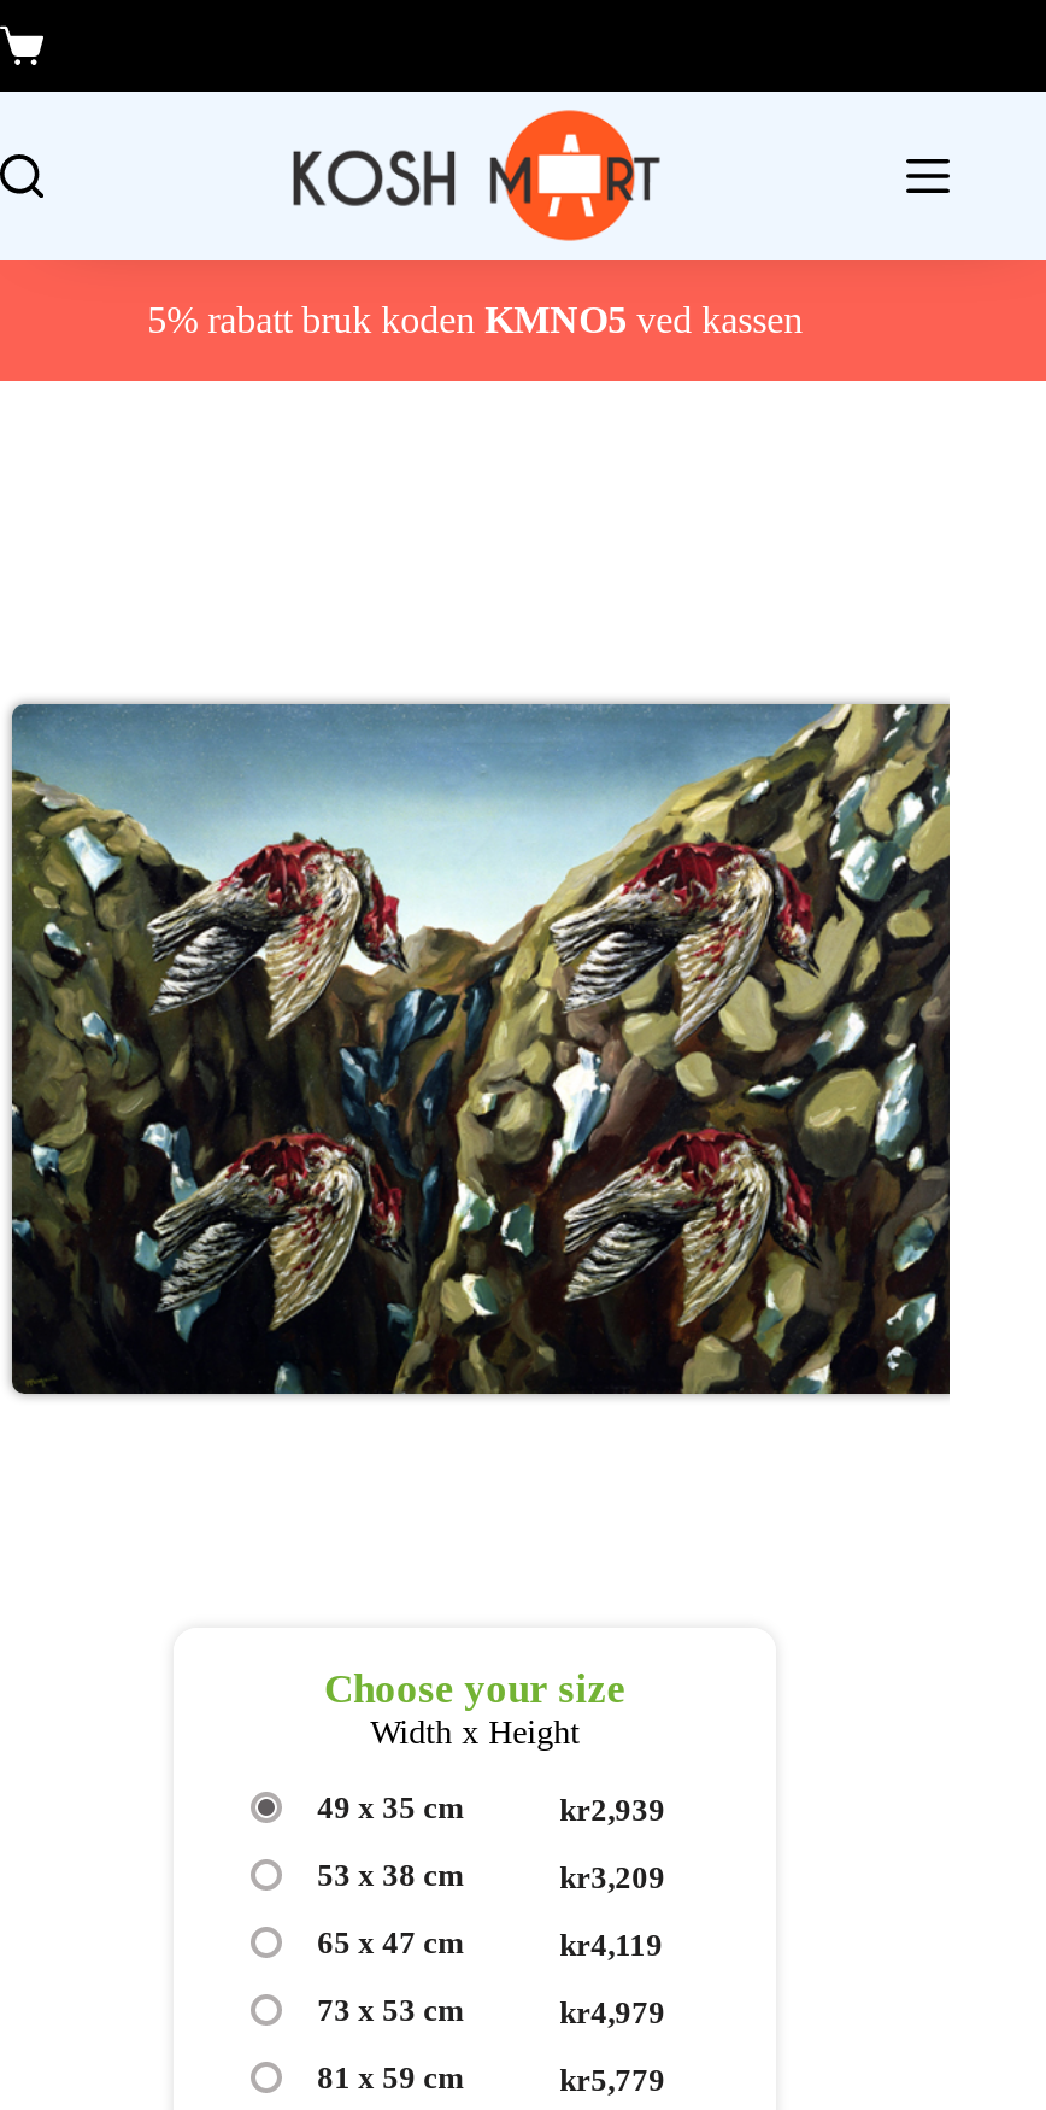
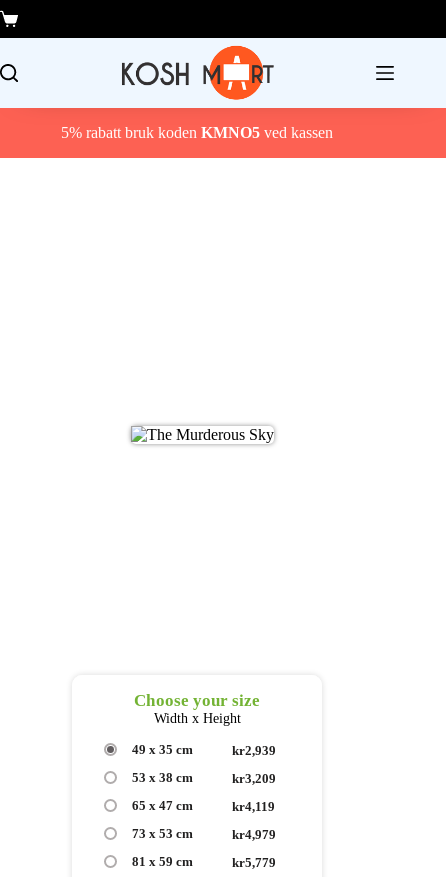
- [image]
